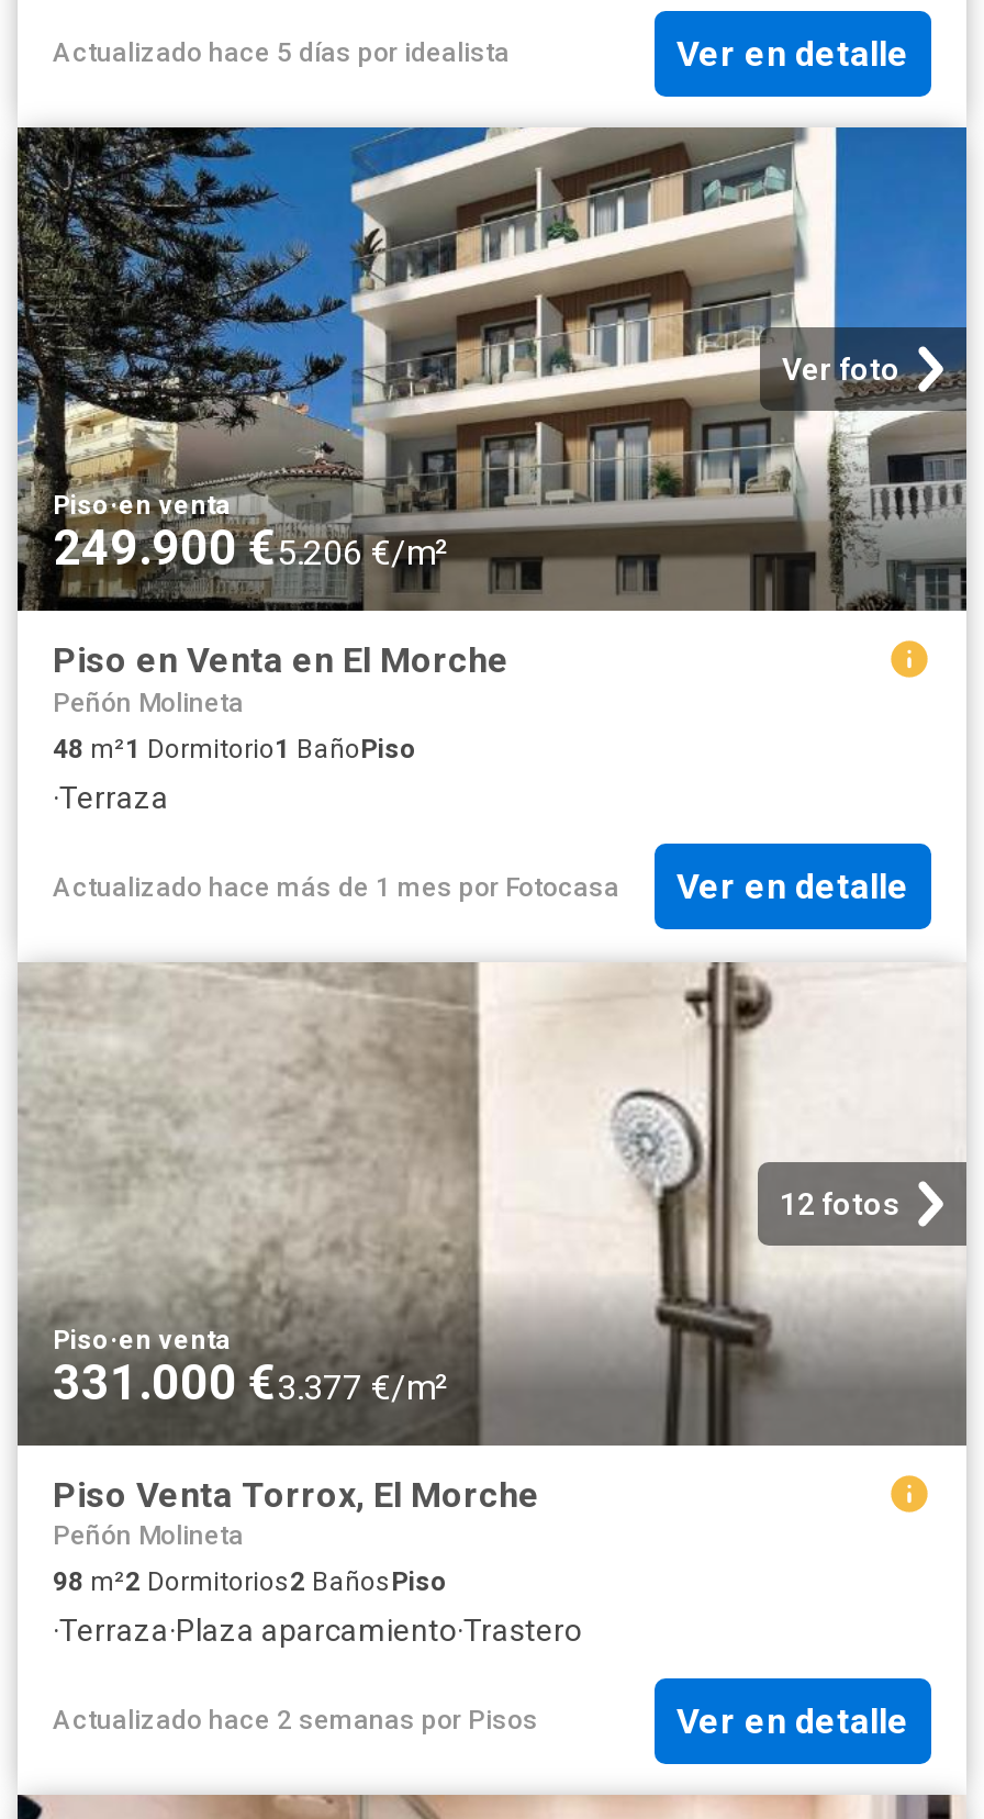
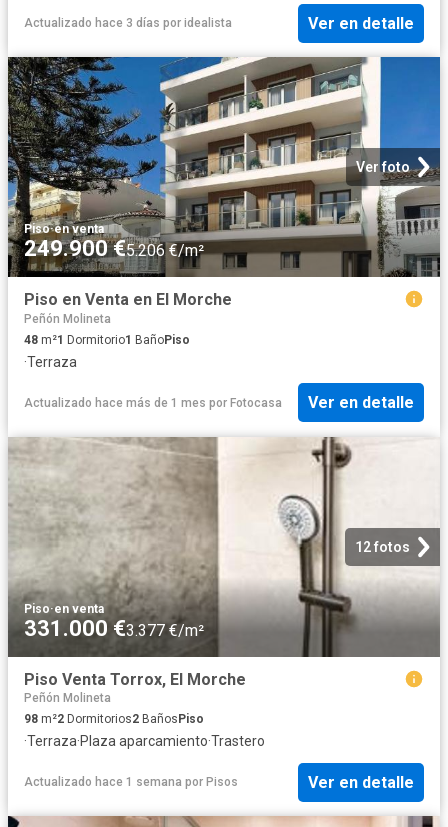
- Actualizado hace 5 días por idealista
+ Actualizado hace 3 días por idealista

- Actualizado hace 2 semanas por Pisos
+ Actualizado hace 1 semana por Pisos
